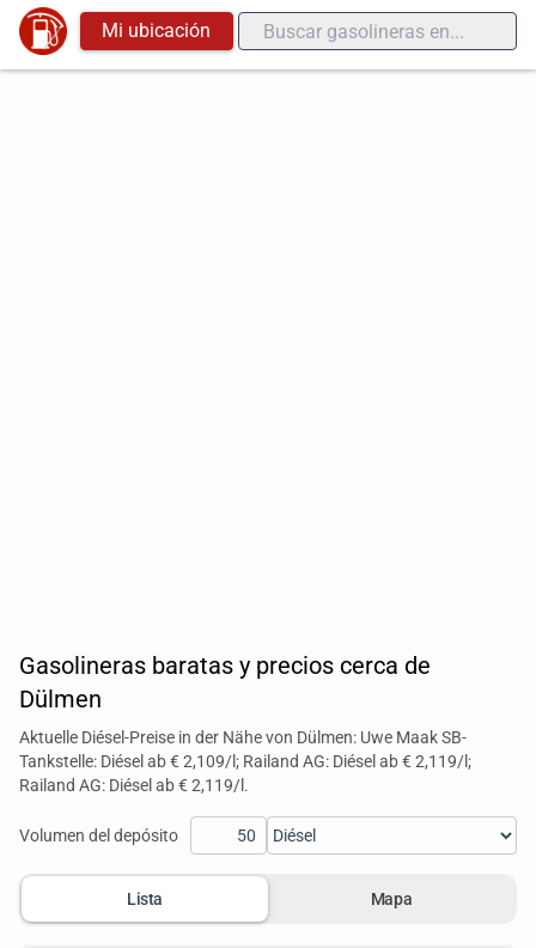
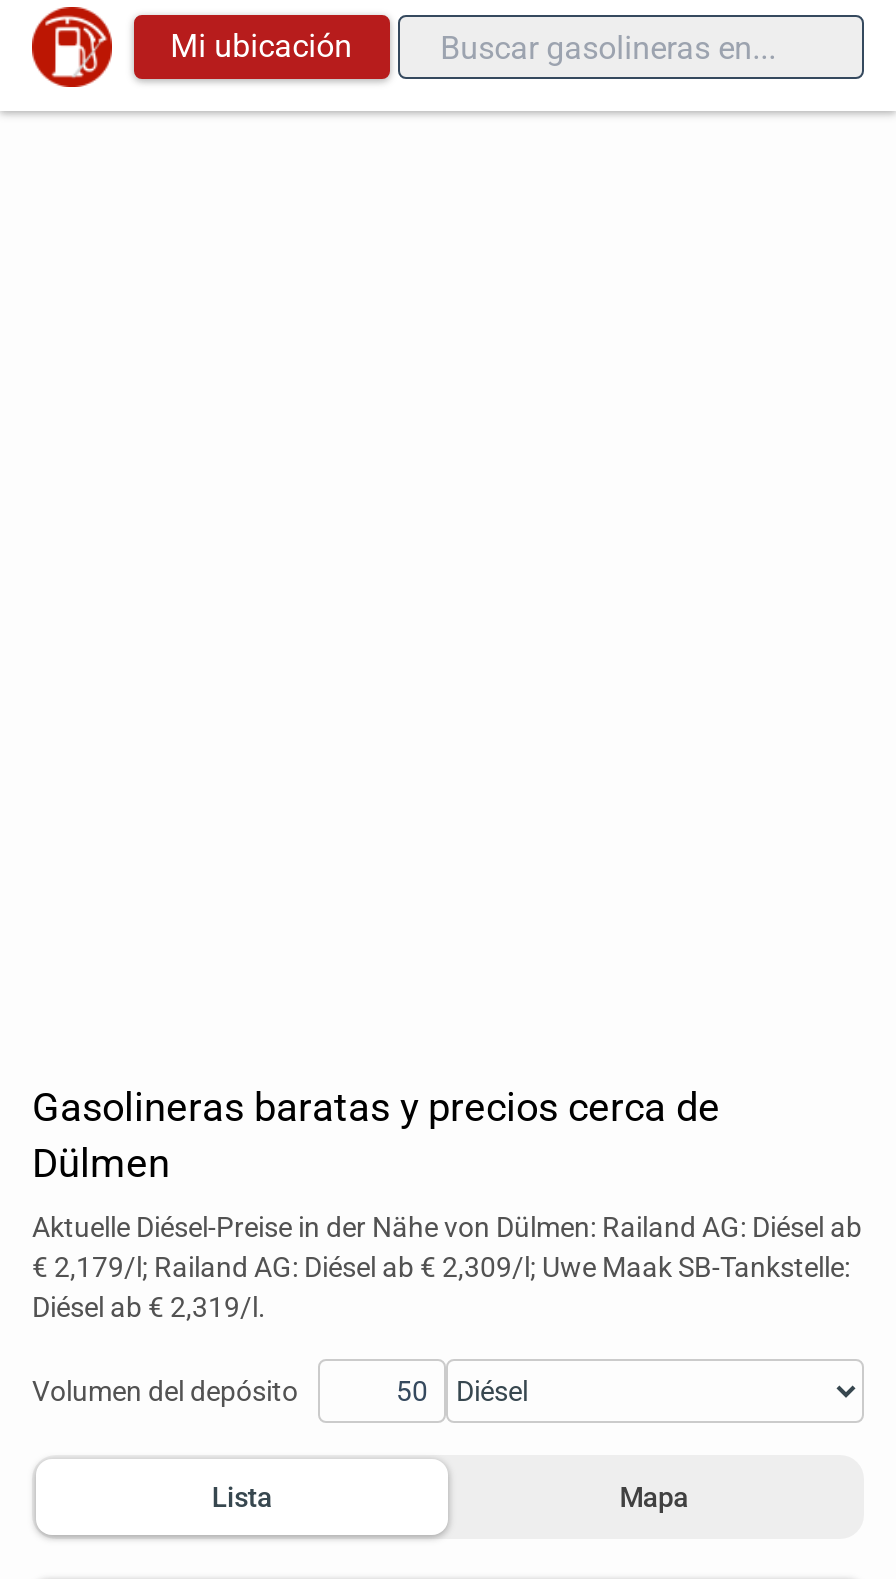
- Aktuelle Diésel-Preise in der Nähe von Dülmen: Uwe Maak SB-
- Tankstelle: Diésel ab € 2,109/l; Railand AG: Diésel ab € 2,119/l;
- Railand AG: Diésel ab € 2,119/l.
+ Aktuelle Diésel-Preise in der Nähe von Dülmen: Railand AG: Diésel ab
+ € 2,179/l; Railand AG: Diésel ab € 2,309/l; Uwe Maak SB-Tankstelle:
+ Diésel ab € 2,319/l.
